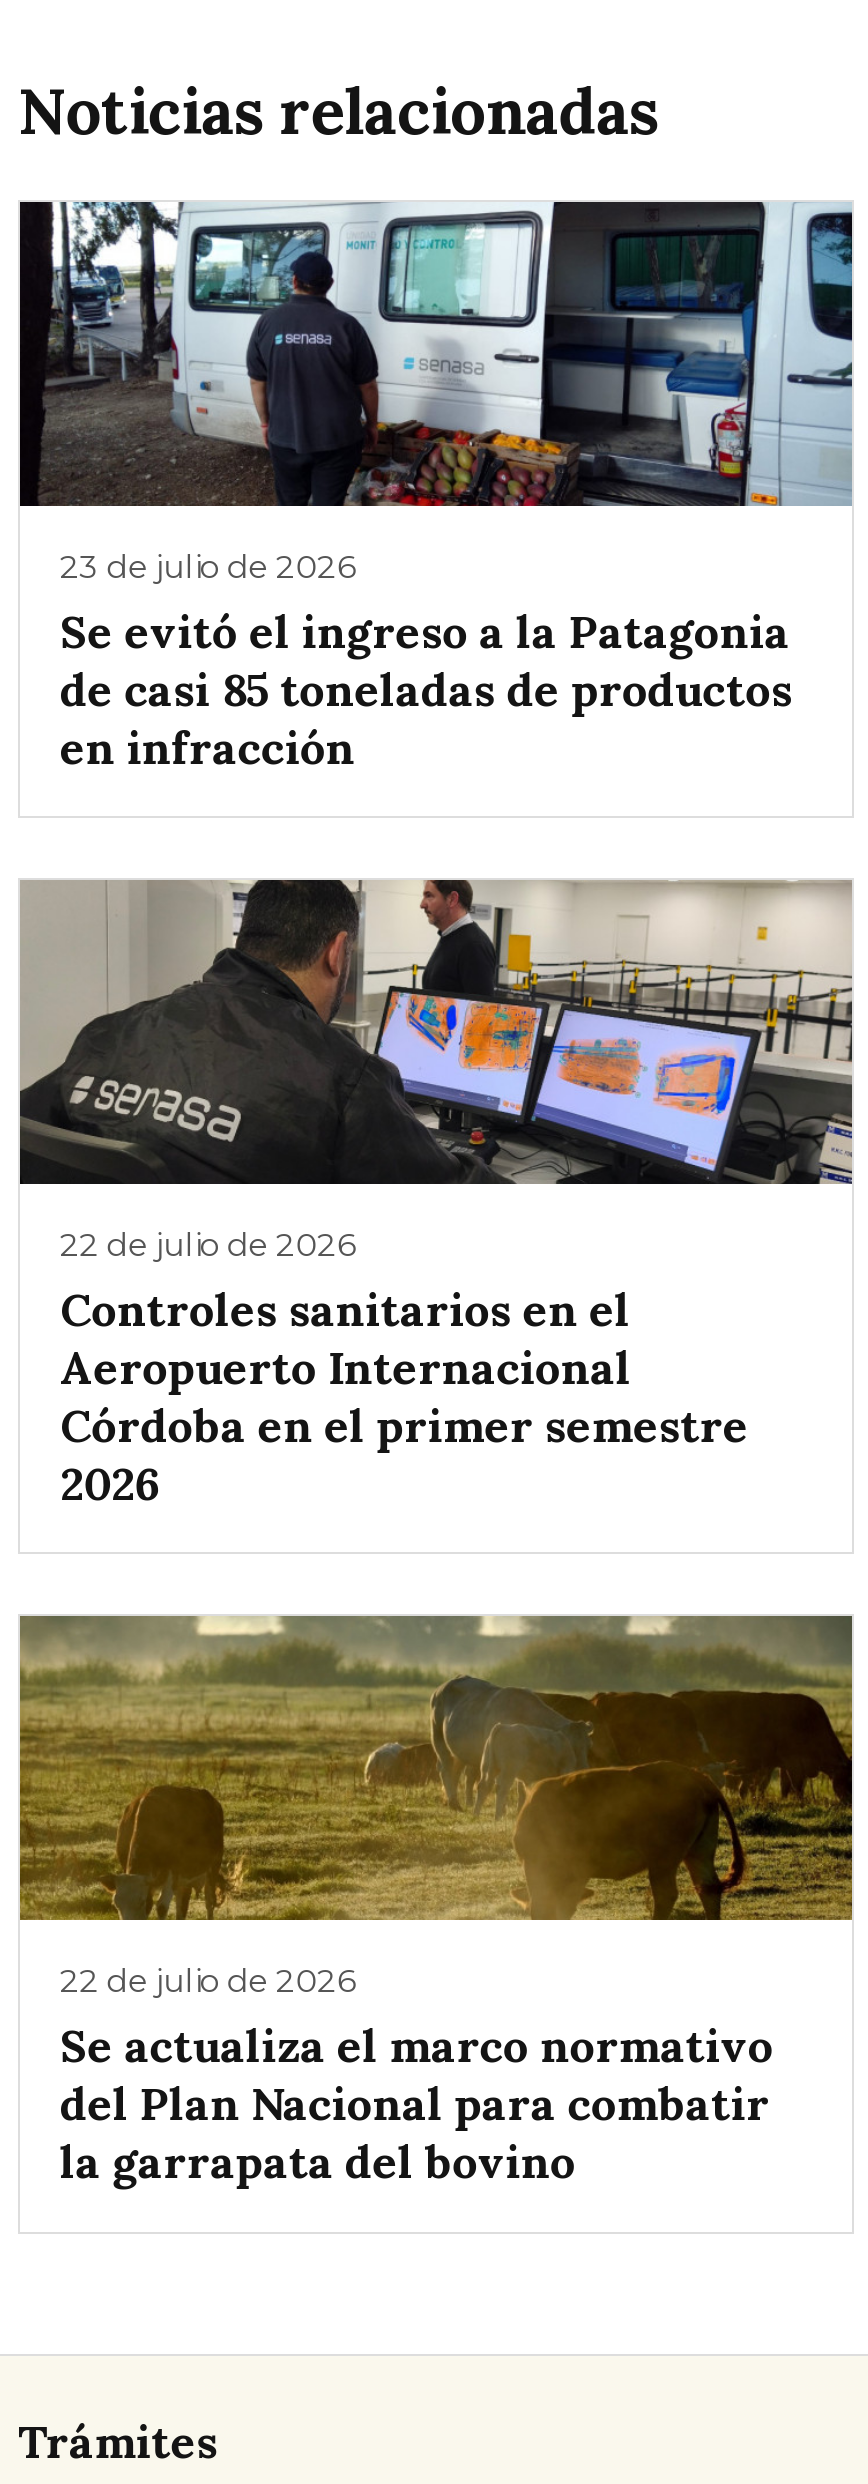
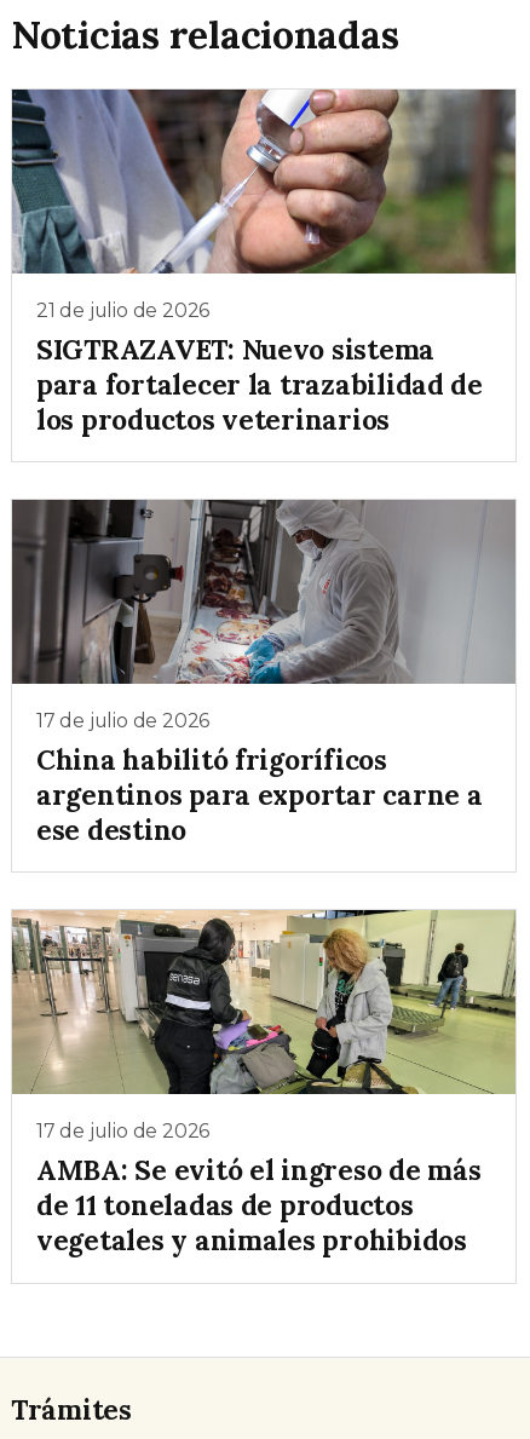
- [image]
- 23 de julio de 2026
- Se evitó el ingreso a la Patagonia
- de casi 85 toneladas de productos
- en infracción
+ [image]
+ 21 de julio de 2026
+ SIGTRAZAVET: Nuevo sistema
+ para fortalecer la trazabilidad de
+ los productos veterinarios

- [image]
- 22 de julio de 2026
- Controles sanitarios en el
- Aeropuerto Internacional
- Córdoba en el primer semestre
- 2026
+ [image]
+ 17 de julio de 2026
+ China habilitó frigoríficos
+ argentinos para exportar carne a
+ ese destino

- [image]
- 22 de julio de 2026
- Se actualiza el marco normativo
- del Plan Nacional para combatir
- la garrapata del bovino
+ [image]
+ 17 de julio de 2026
+ AMBA: Se evitó el ingreso de más
+ de 11 toneladas de productos
+ vegetales y animales prohibidos
